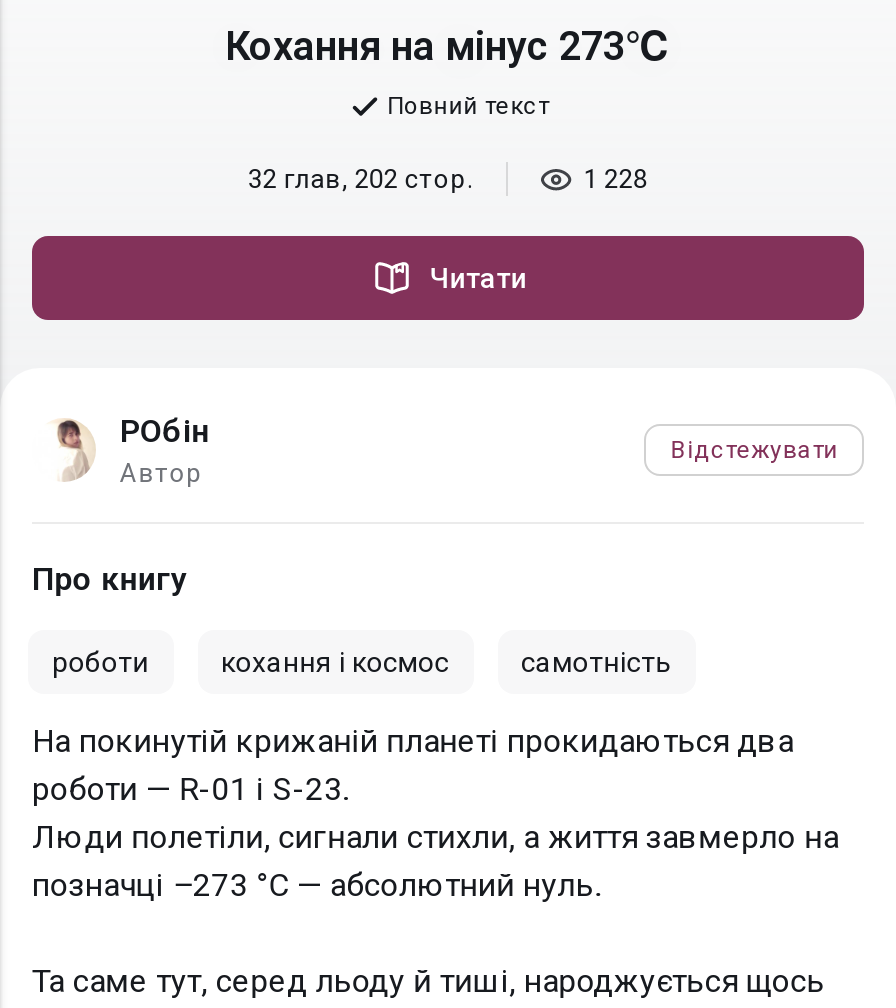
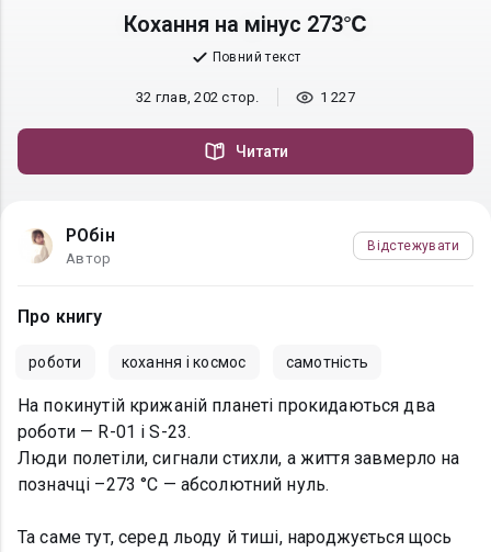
- 1 228
+ 1 227
